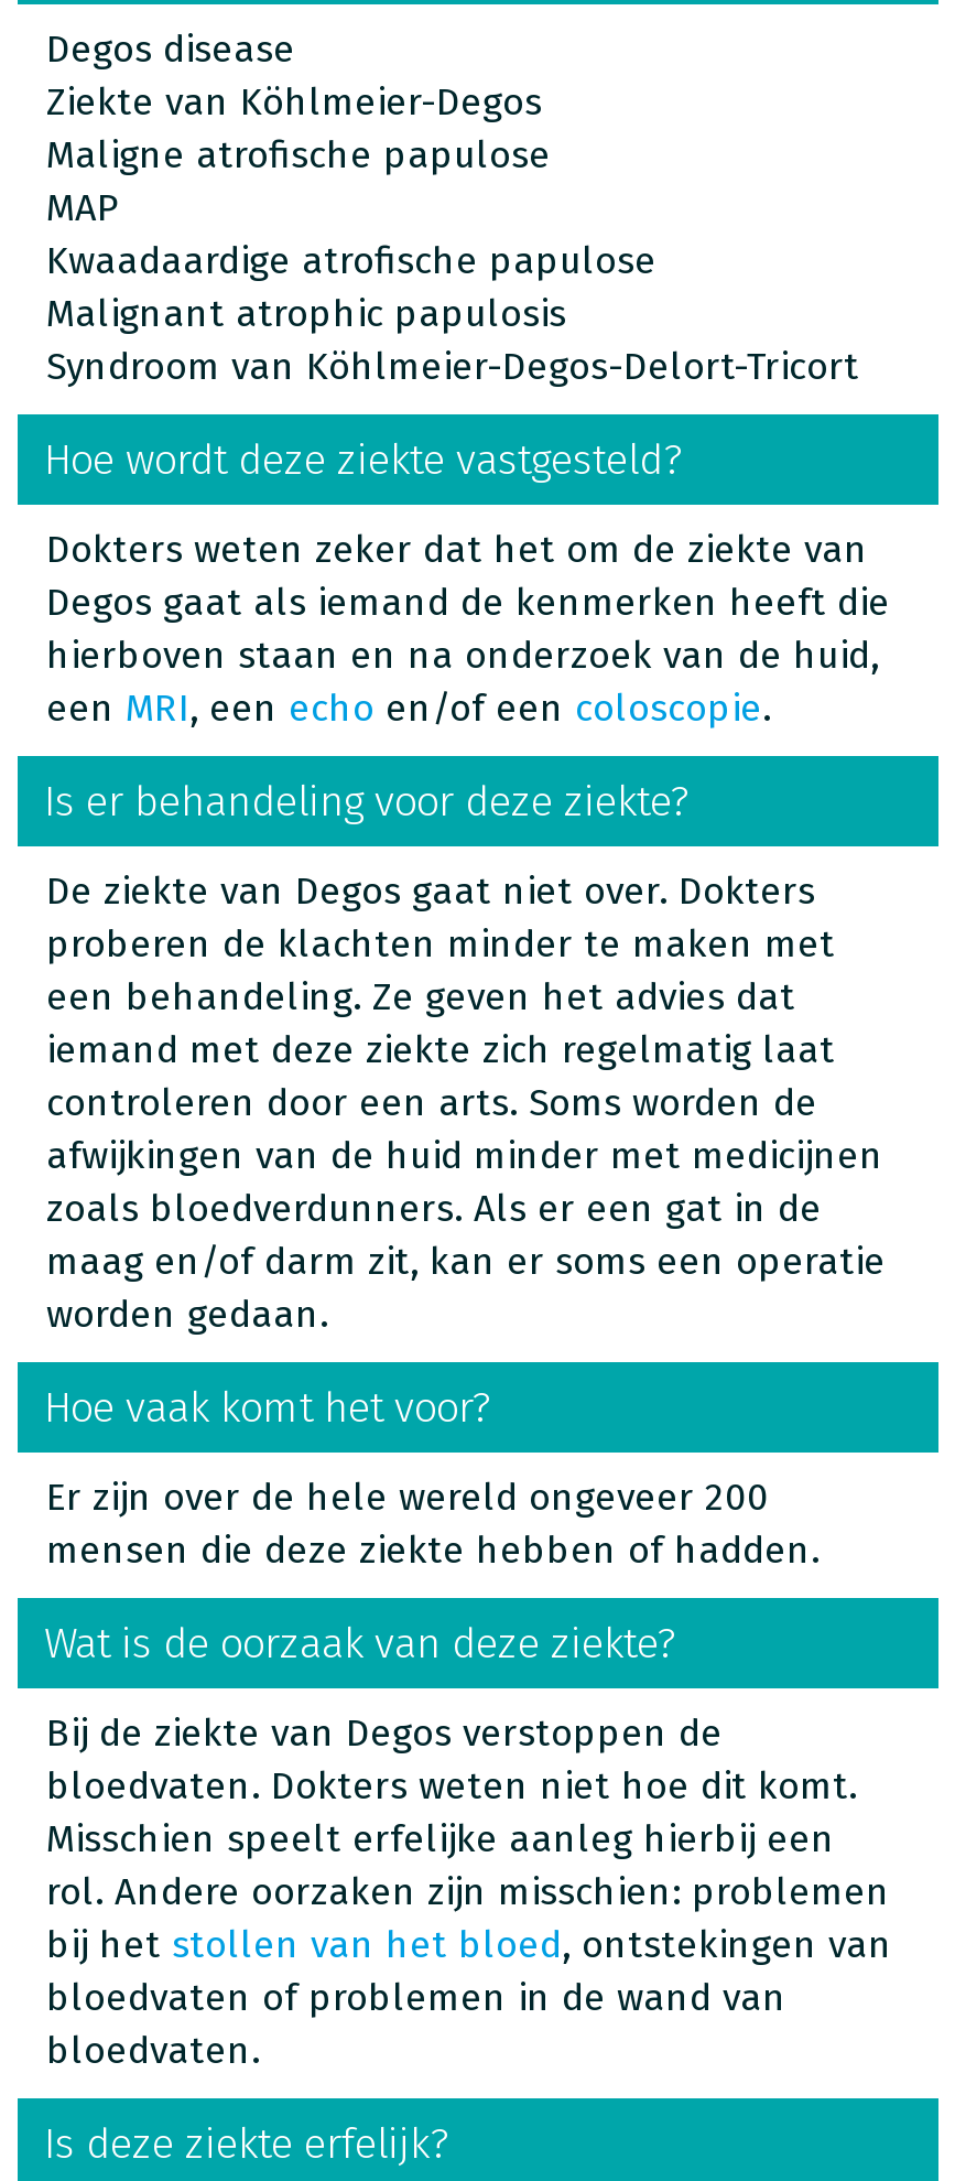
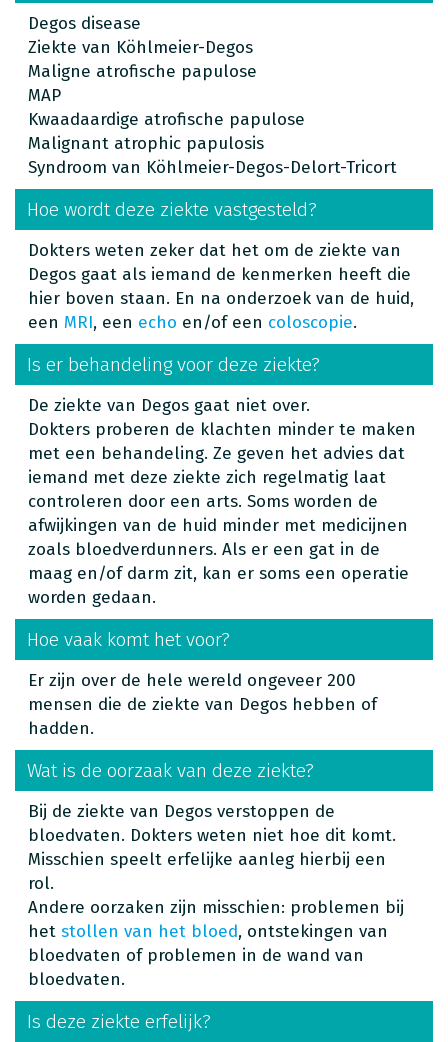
- hierboven staan en na onderzoek van de huid,
+ hier boven staan. En na onderzoek van de huid,

- mensen die deze ziekte hebben of hadden.
+ mensen die de ziekte van Degos hebben of
+ hadden.
